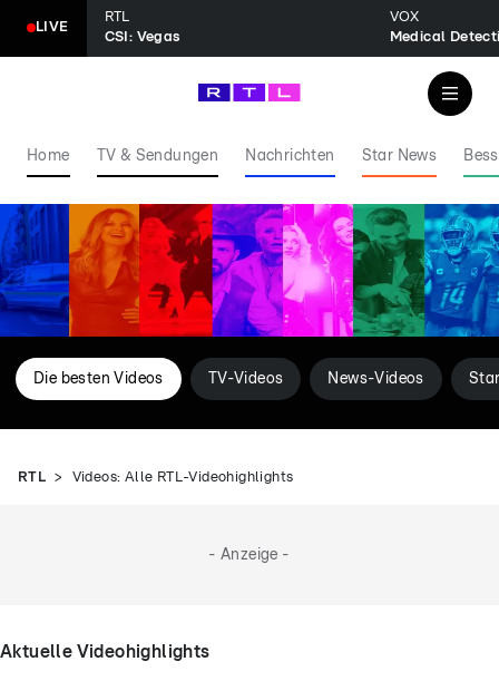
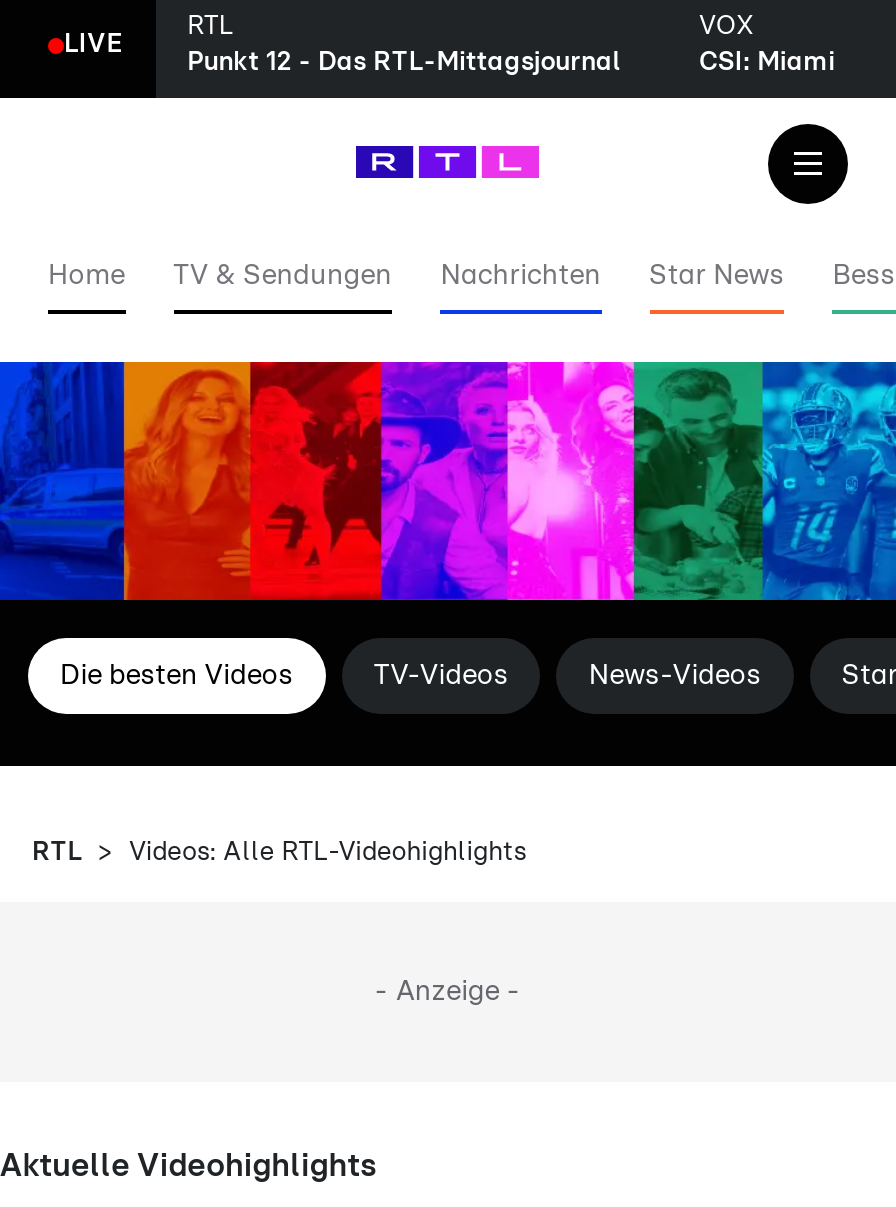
- CSI: Vegas
+ Punkt 12 - Das RTL-Mittagsjournal

+ CSI: Miami
